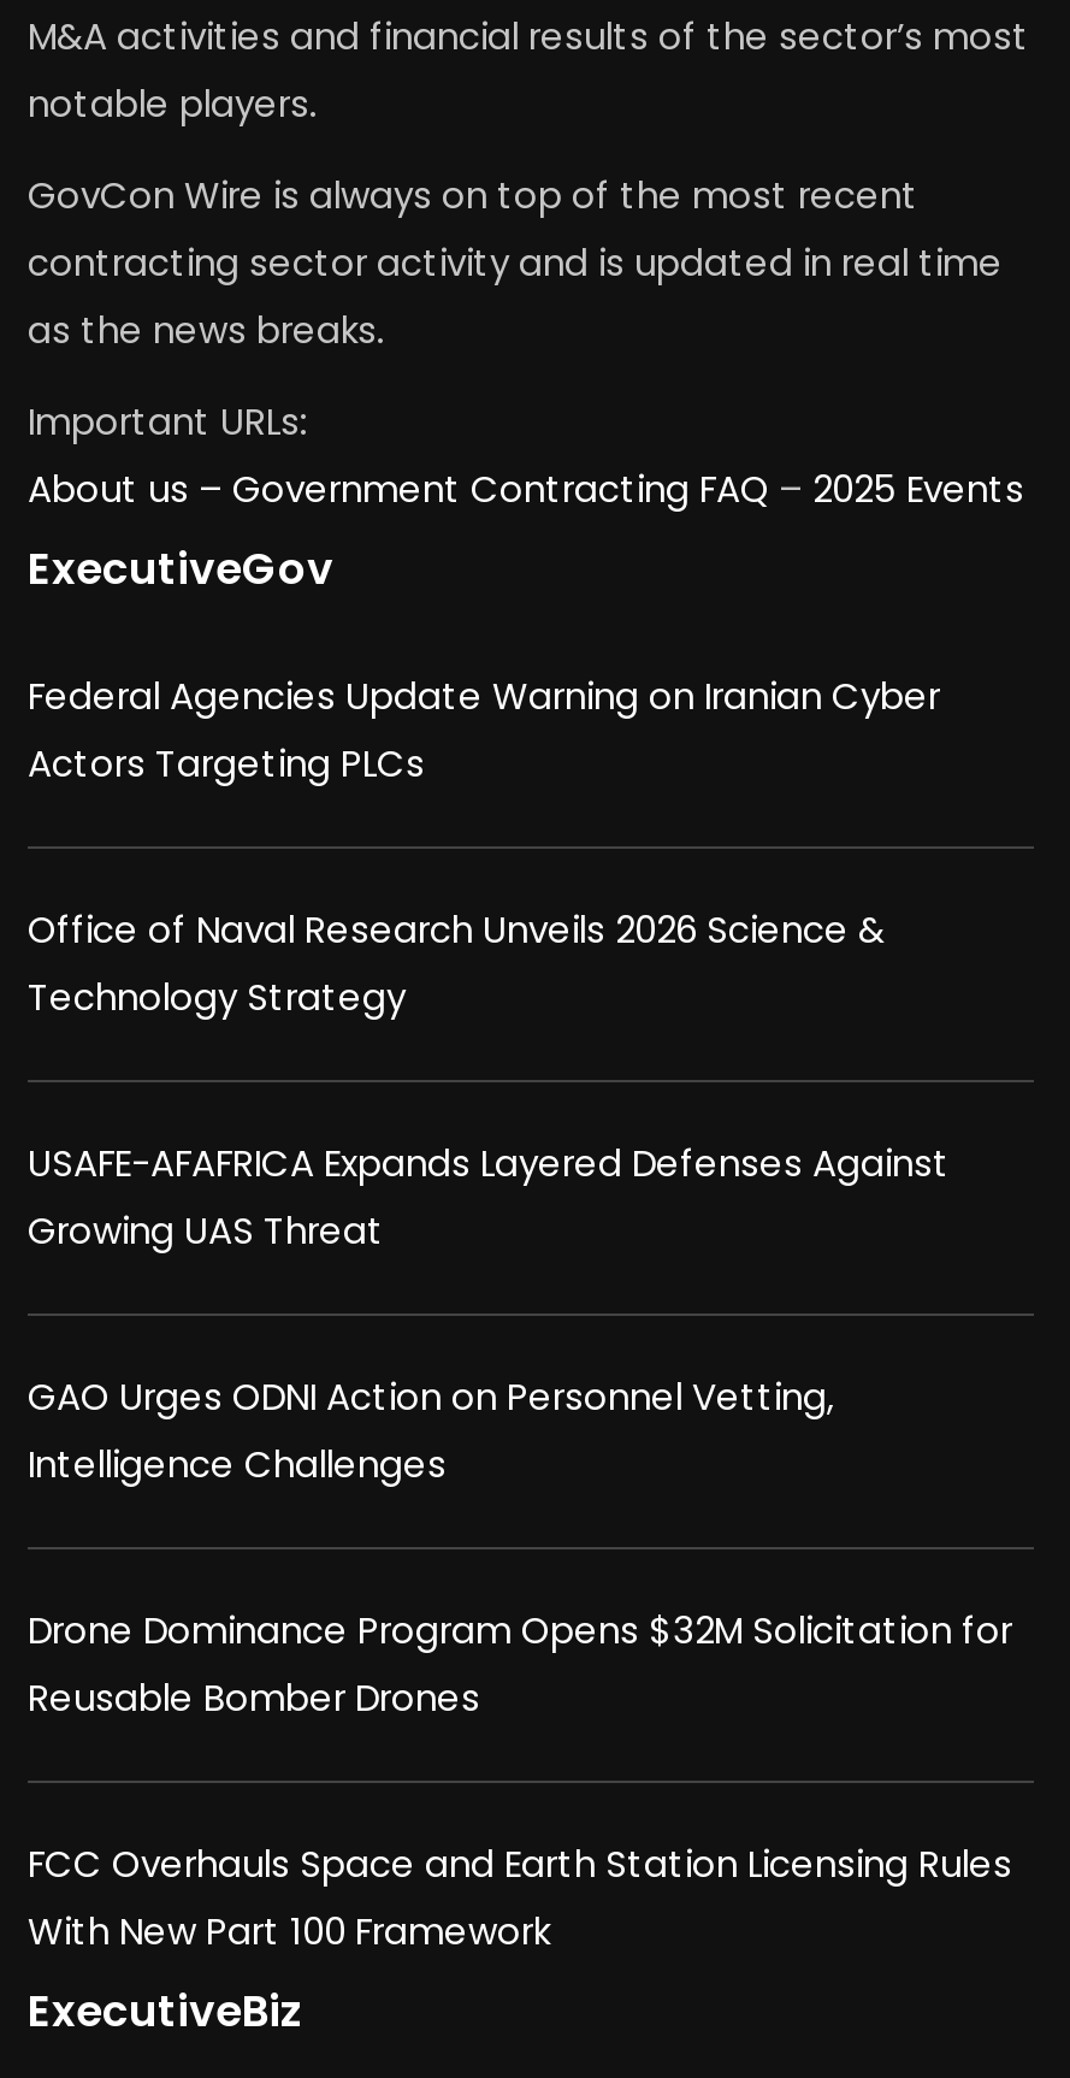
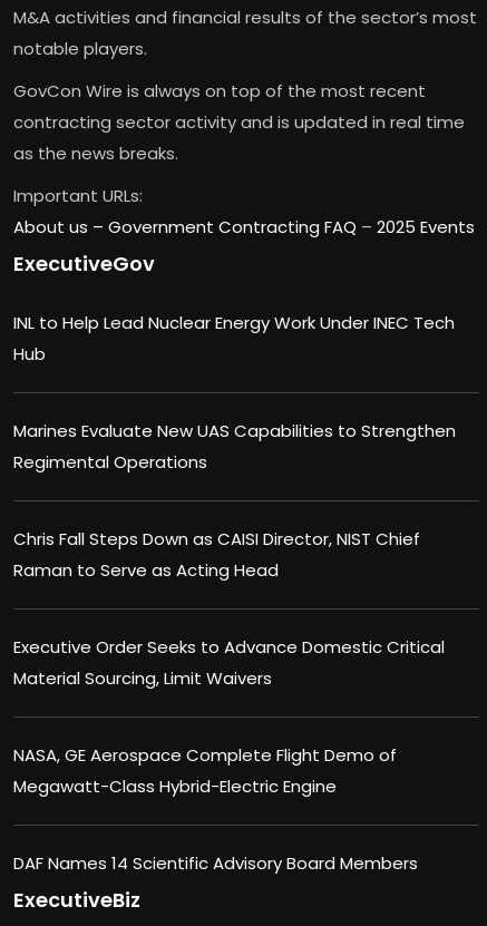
- Federal Agencies Update Warning on Iranian Cyber
- Actors Targeting PLCs
+ INL to Help Lead Nuclear Energy Work Under INEC Tech
+ Hub

- Office of Naval Research Unveils 2026 Science &
- Technology Strategy
+ Marines Evaluate New UAS Capabilities to Strengthen
+ Regimental Operations

- USAFE-AFAFRICA Expands Layered Defenses Against
- Growing UAS Threat
+ Chris Fall Steps Down as CAISI Director, NIST Chief
+ Raman to Serve as Acting Head

- GAO Urges ODNI Action on Personnel Vetting,
- Intelligence Challenges
+ Executive Order Seeks to Advance Domestic Critical
+ Material Sourcing, Limit Waivers

- Drone Dominance Program Opens $32M Solicitation for
- Reusable Bomber Drones
+ NASA, GE Aerospace Complete Flight Demo of
+ Megawatt-Class Hybrid-Electric Engine

- FCC Overhauls Space and Earth Station Licensing Rules
- With New Part 100 Framework
+ DAF Names 14 Scientific Advisory Board Members
